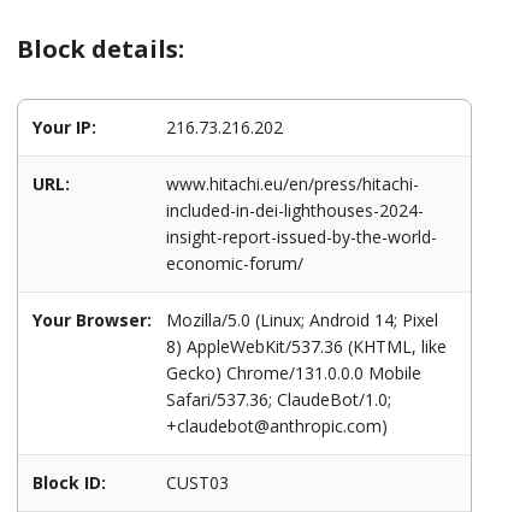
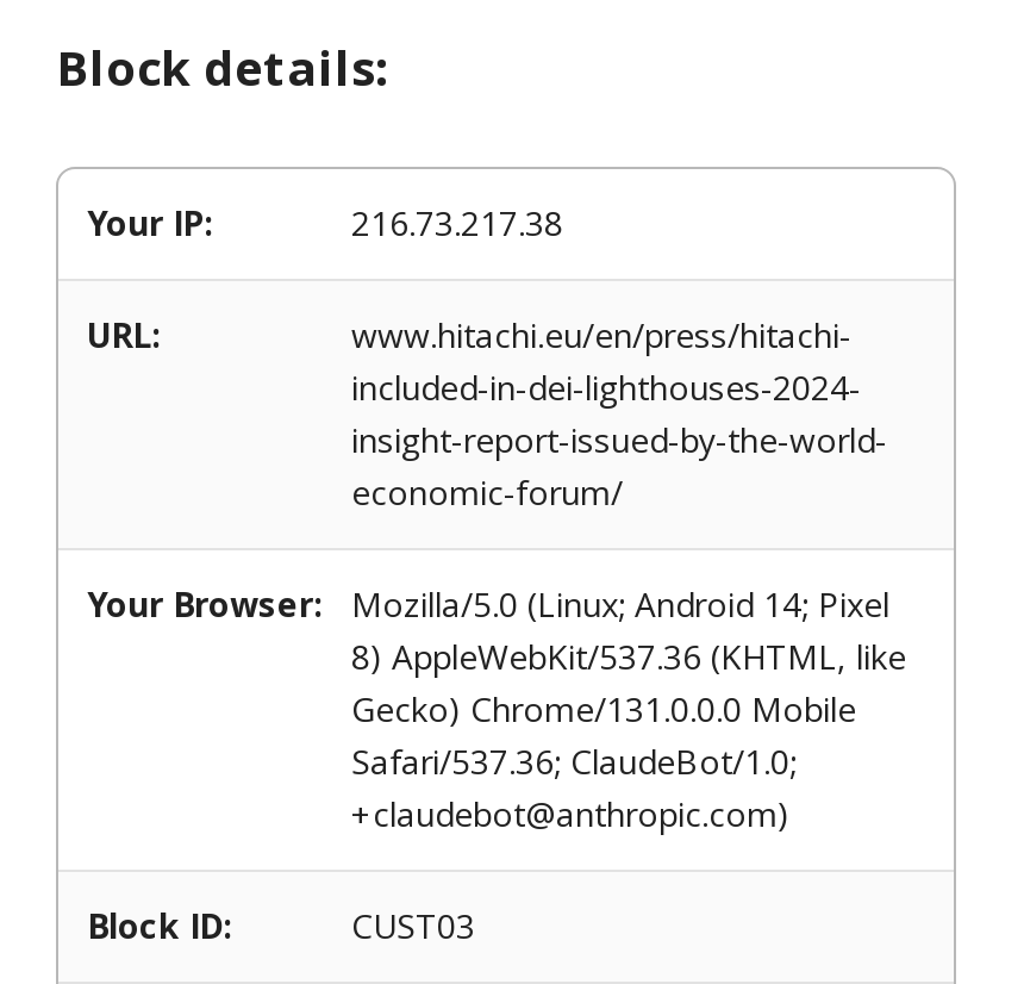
- 216.73.216.202
+ 216.73.217.38
